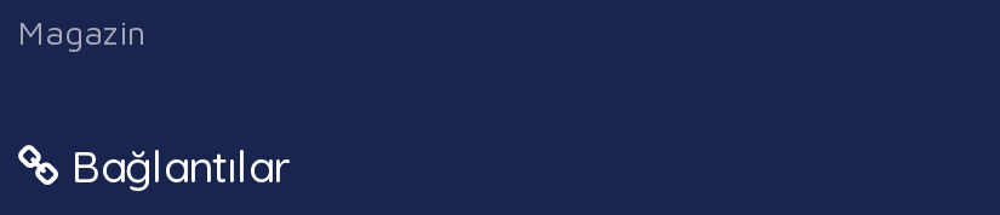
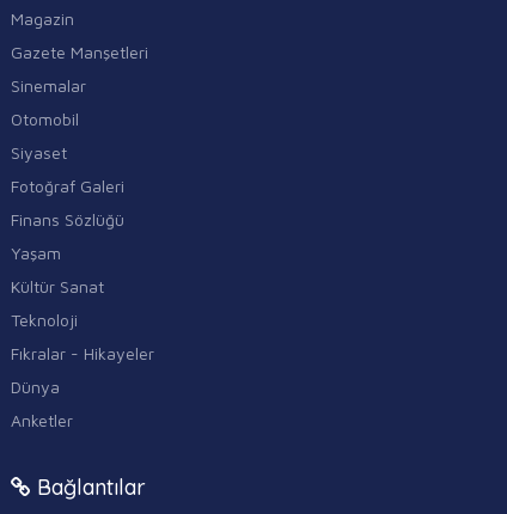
+ Gazete Manşetleri
+ Sinemalar
+ Otomobil
+ Siyaset
+ Fotoğraf Galeri
+ Finans Sözlüğü
+ Yaşam
+ Kültür Sanat
+ Teknoloji
+ Fıkralar - Hikayeler
+ Dünya
+ Anketler
